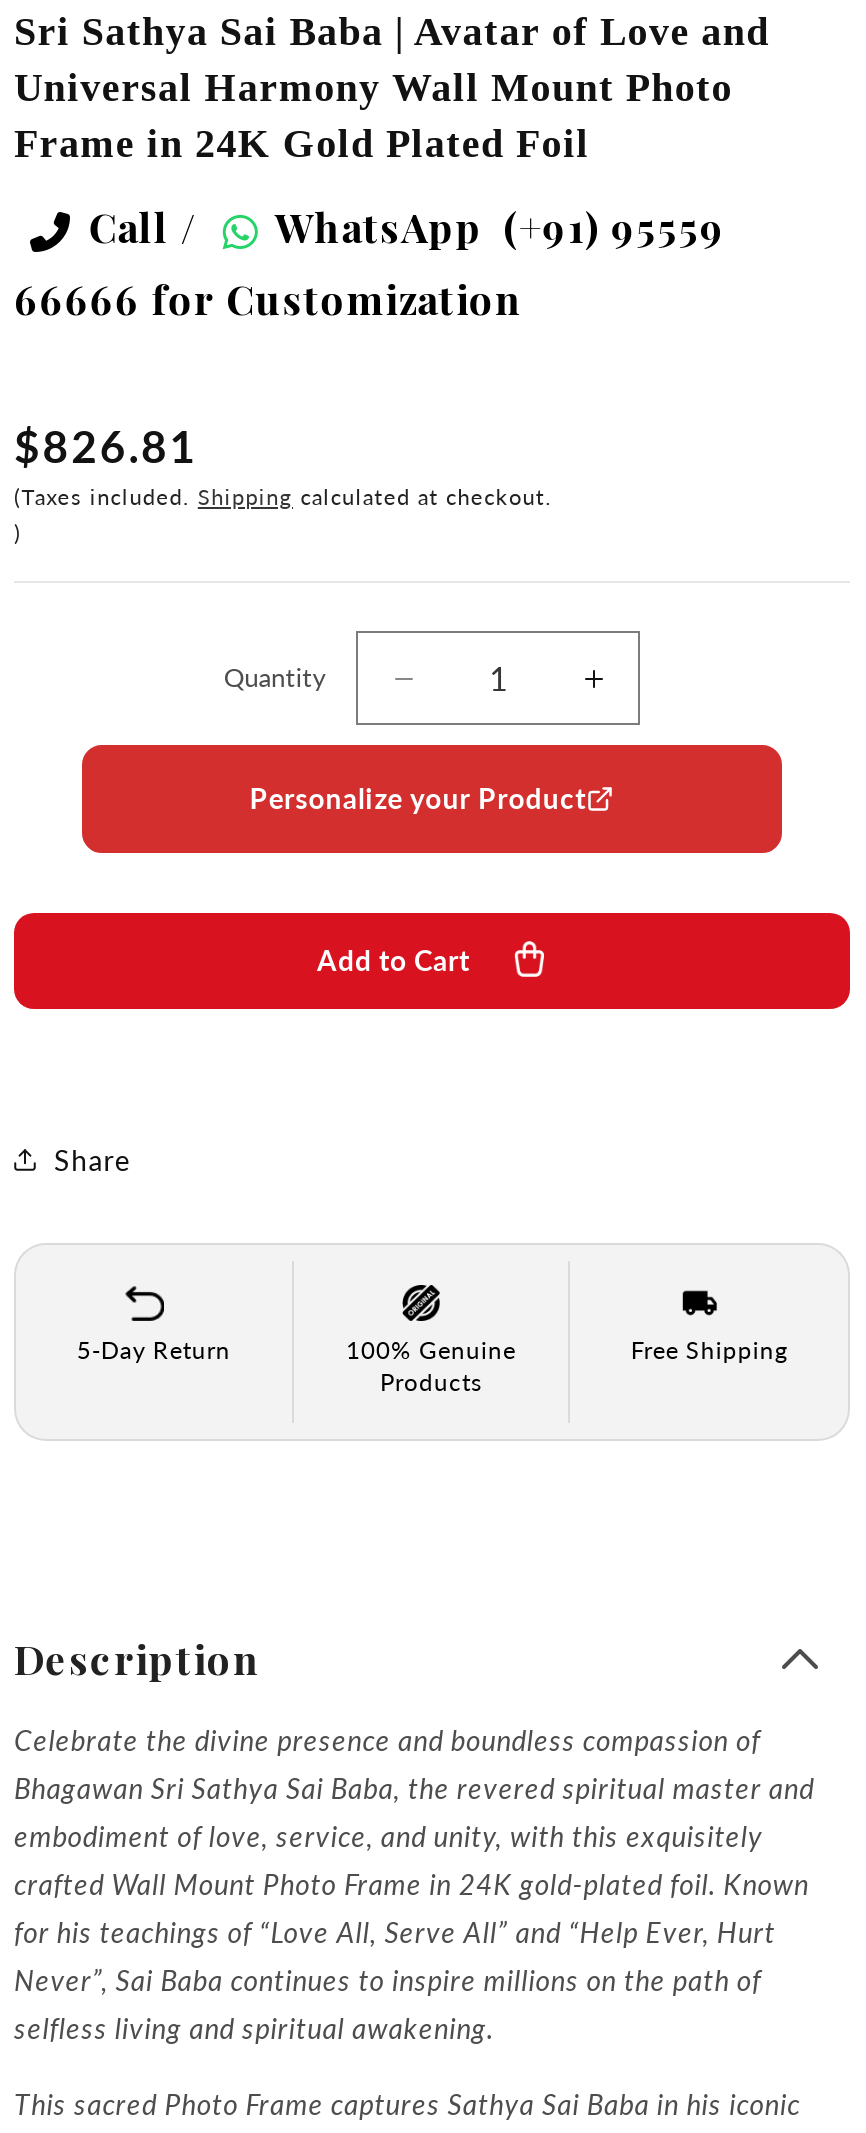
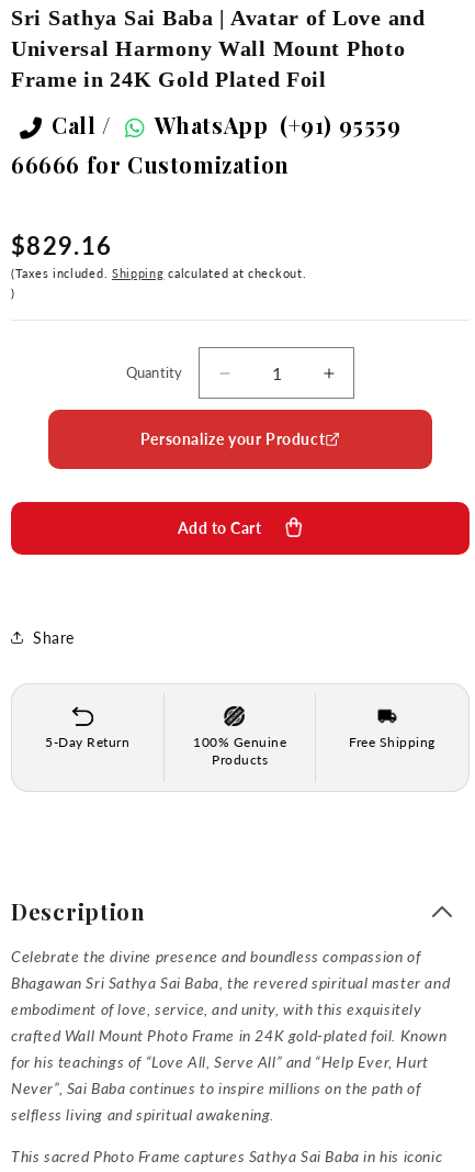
- $826.81
+ $829.16
